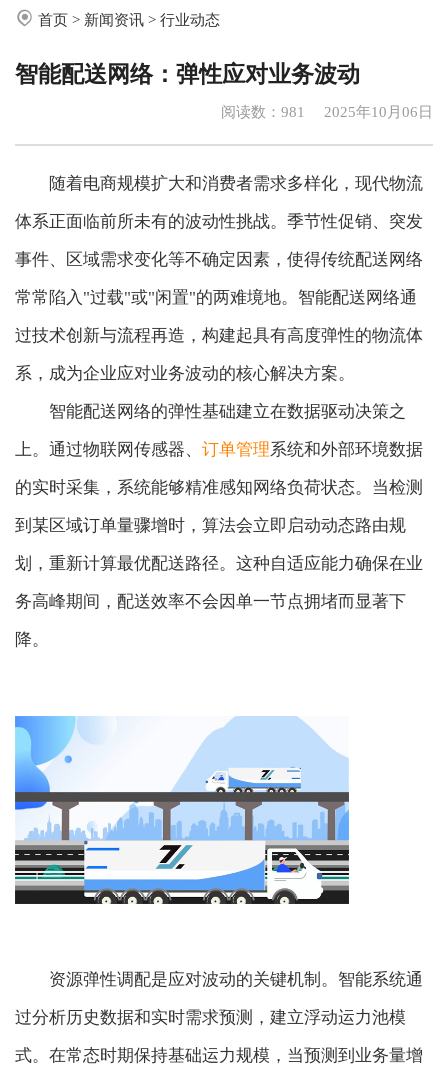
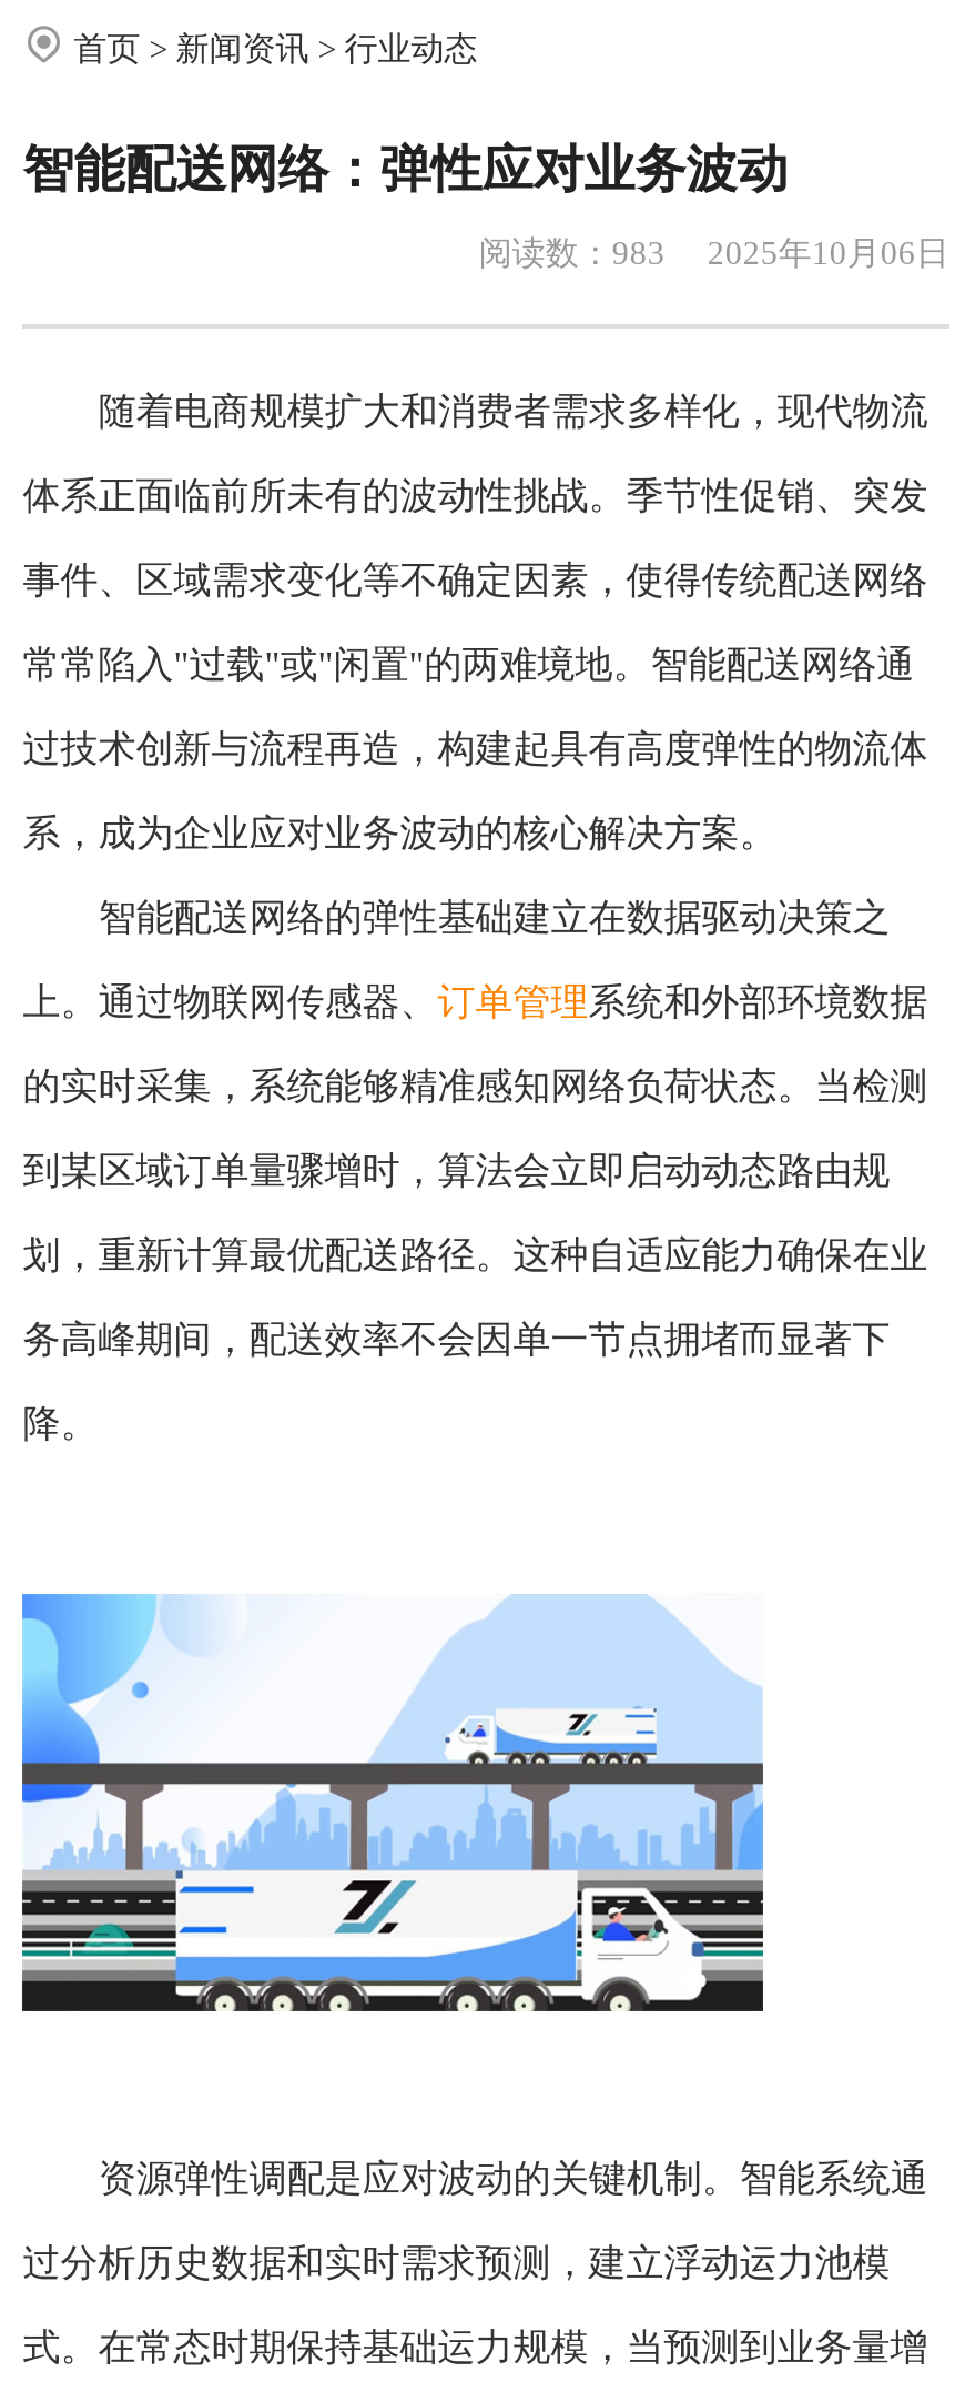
- 阅读数：981 2025年10月06日
+ 阅读数：983 2025年10月06日
